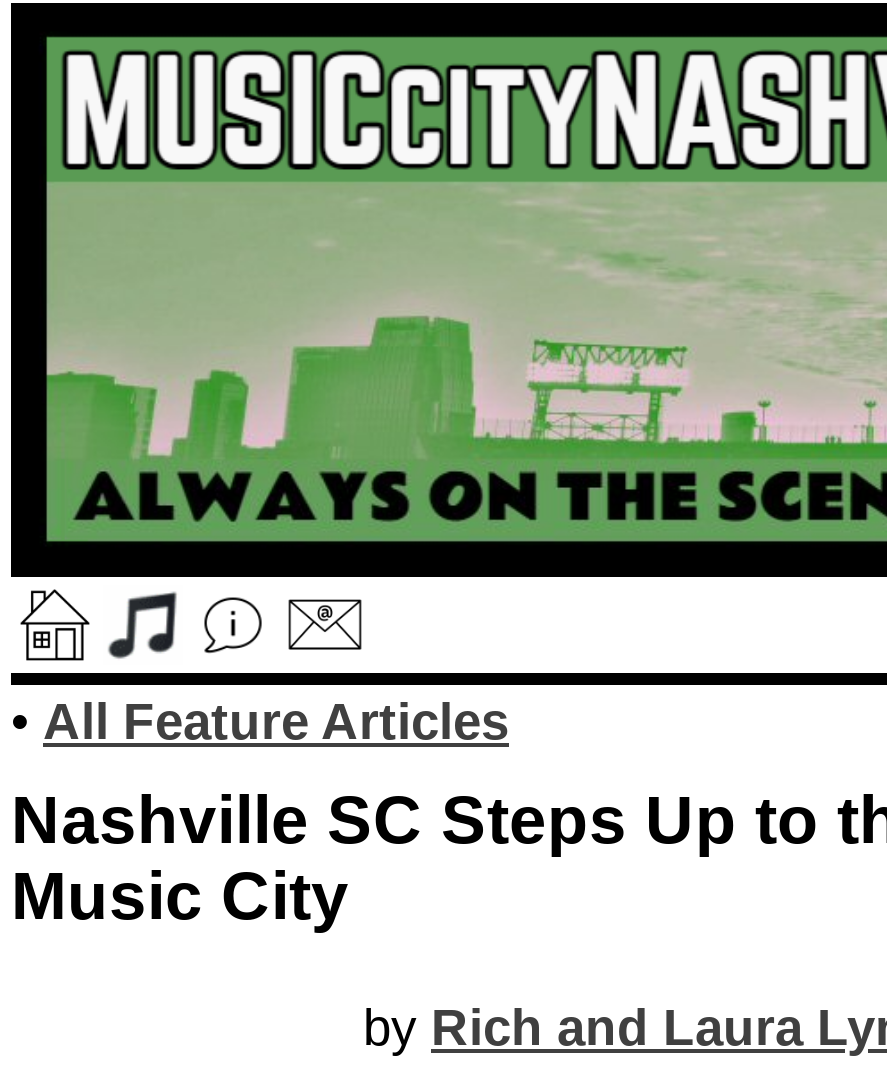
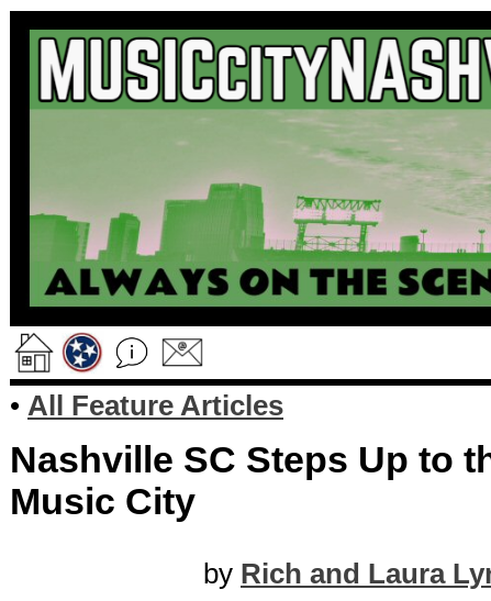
- [image]
+ [image]
